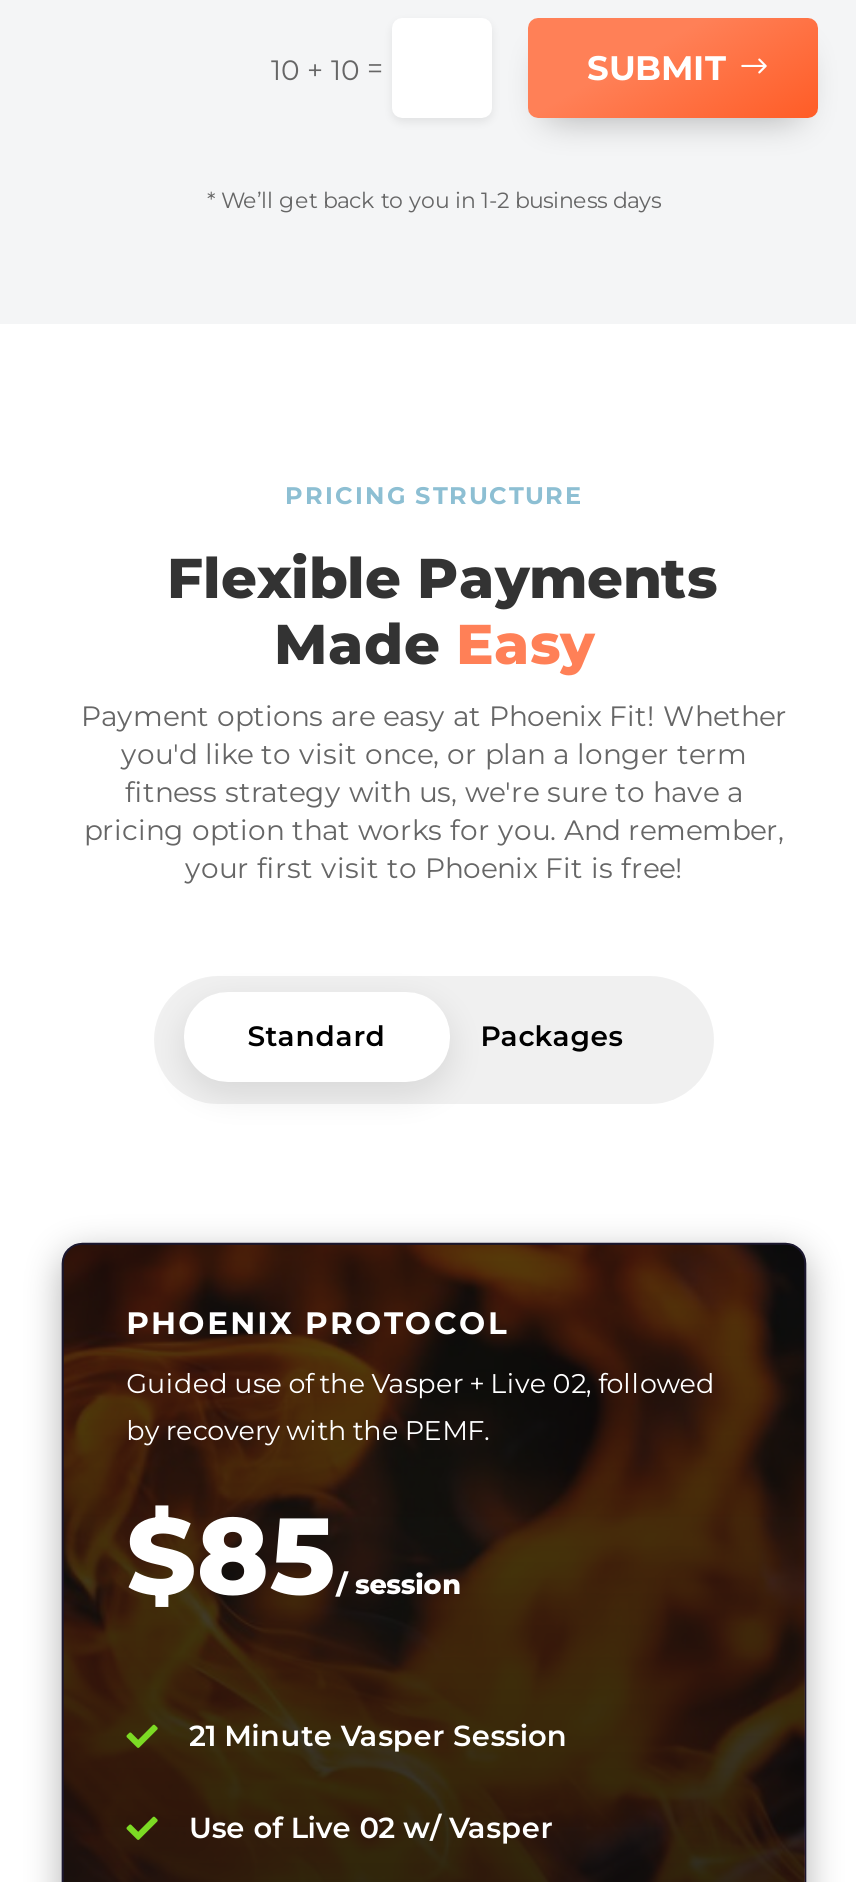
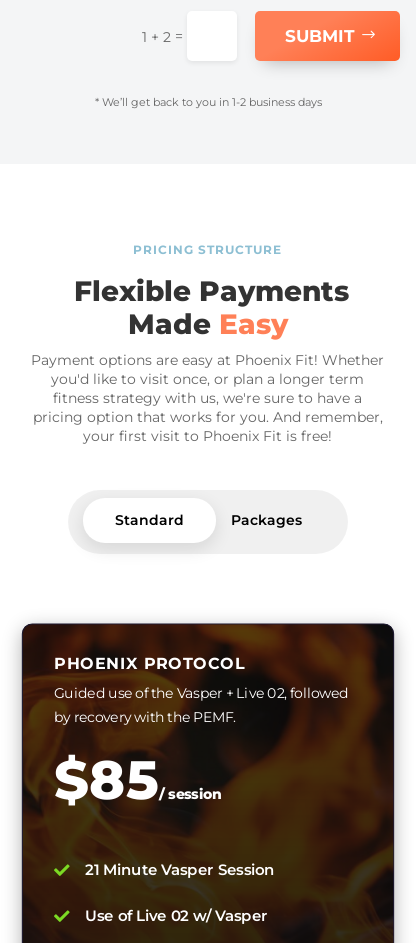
- 10 + 10 =
+ 1 + 2 =
